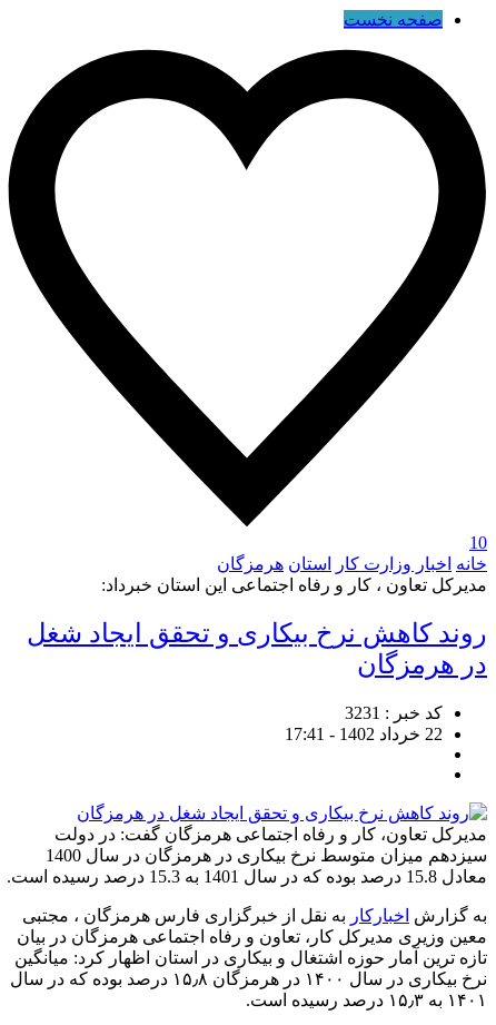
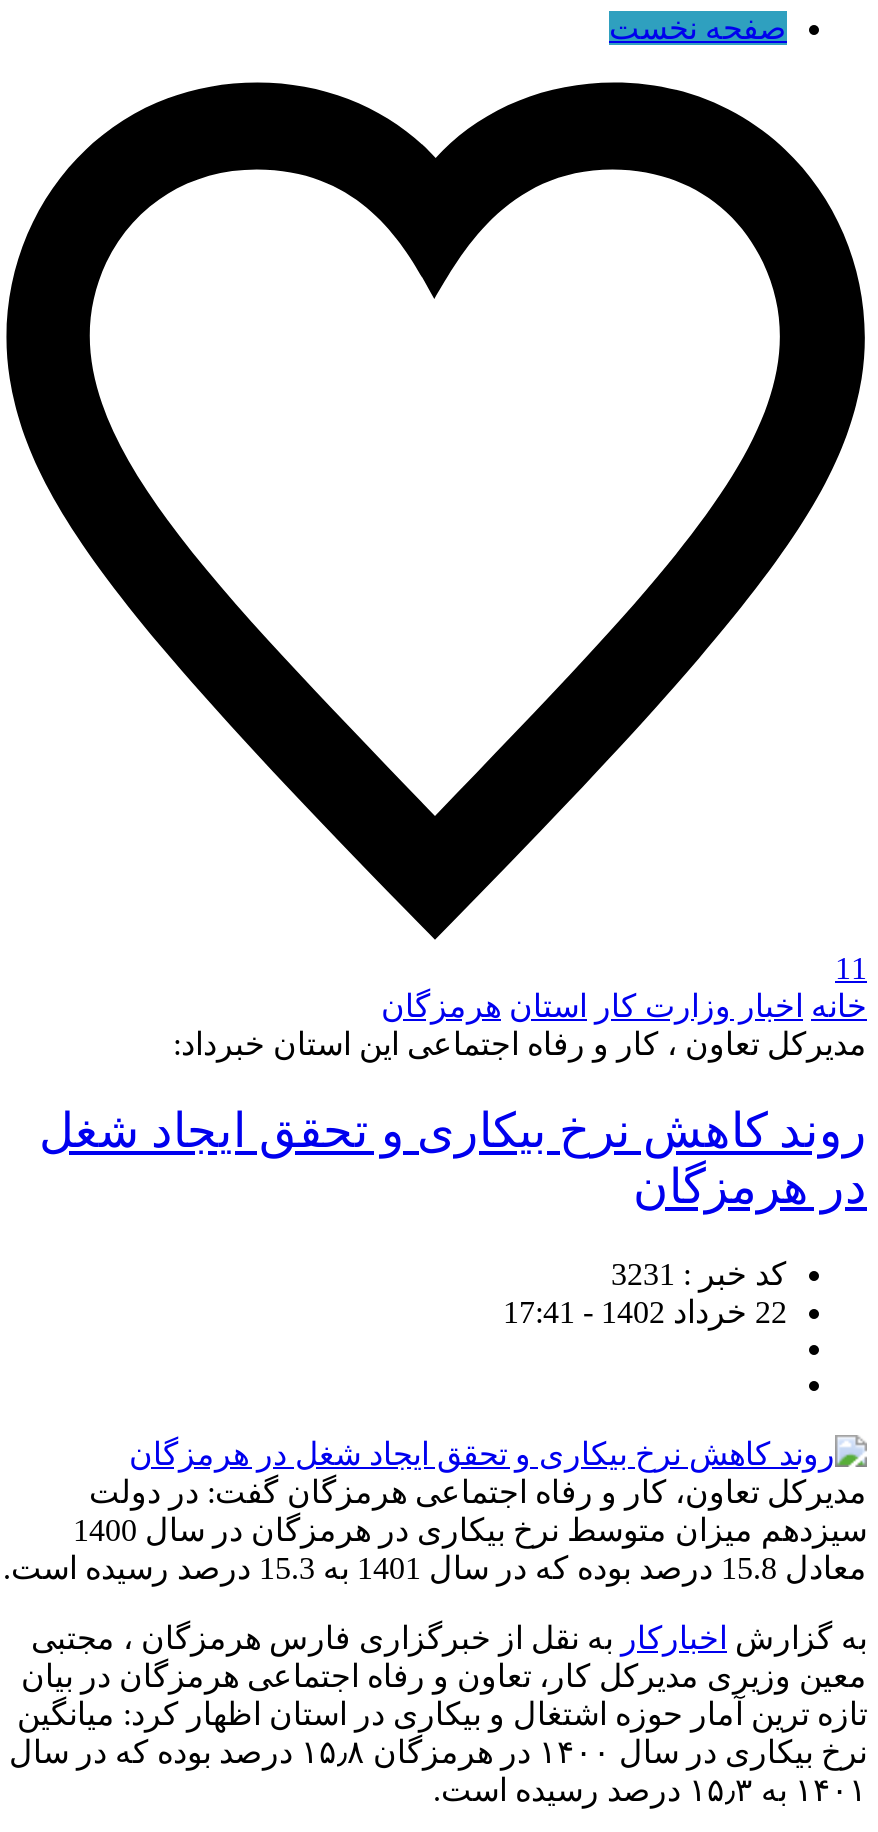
- 10
+ 11
